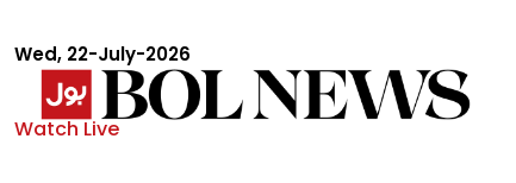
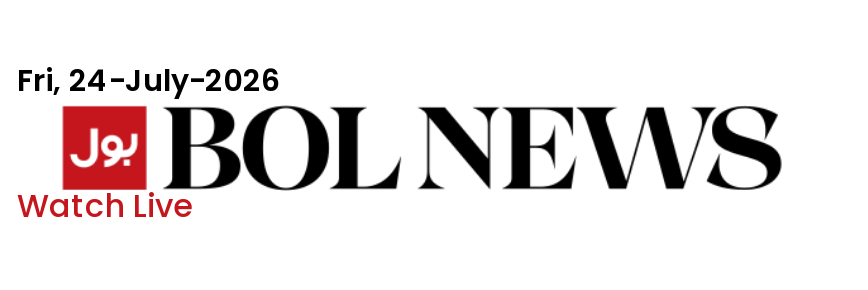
- Wed, 22-July-2026
+ Fri, 24-July-2026
